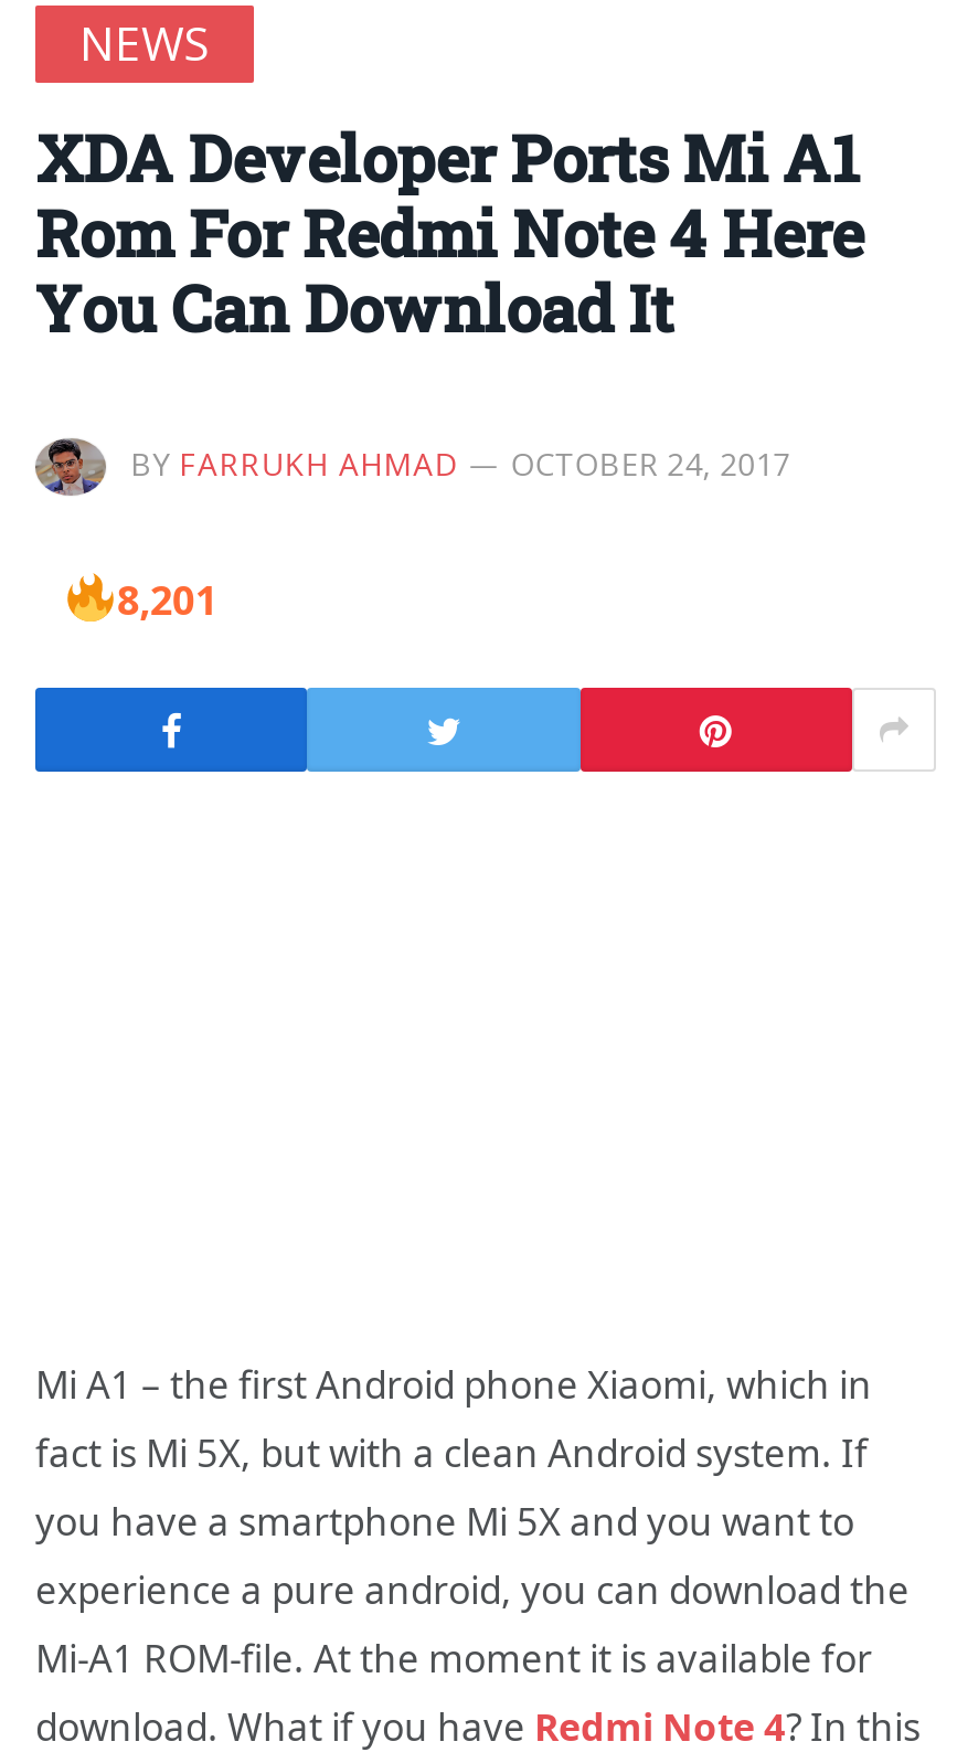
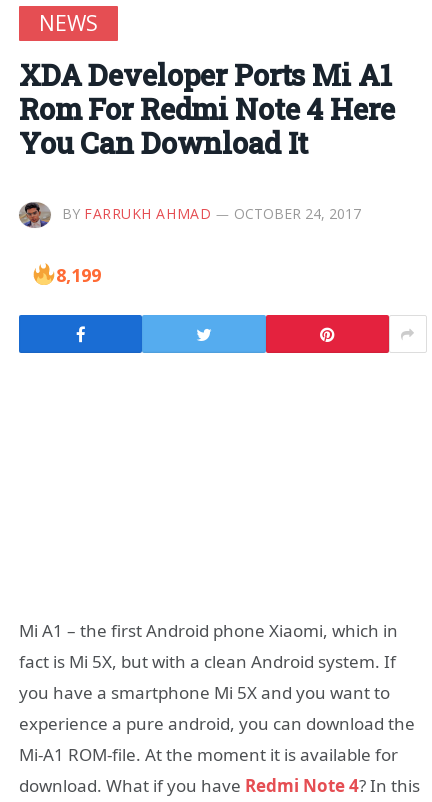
- 8,201
+ 8,199
